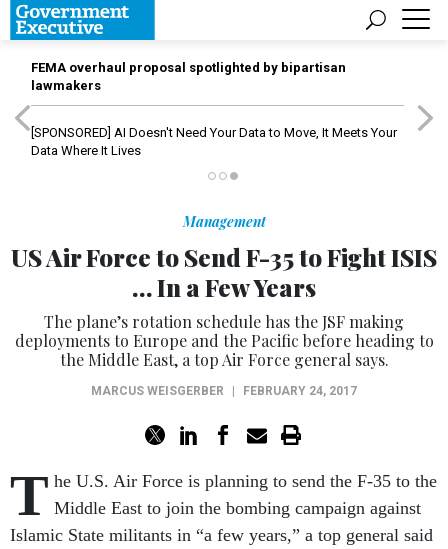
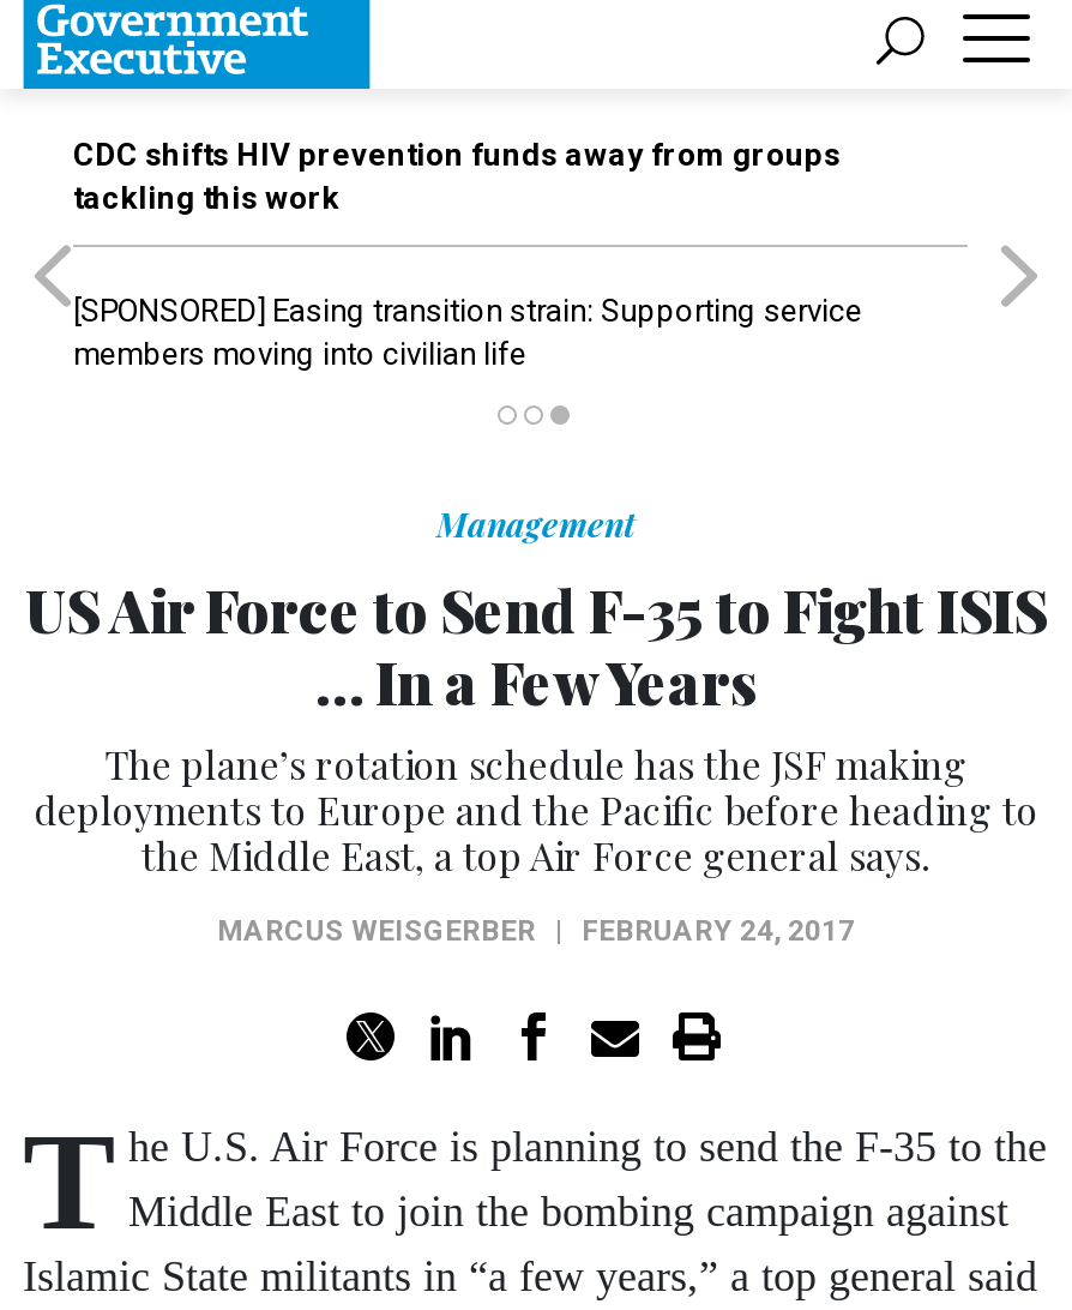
- FEMA overhaul proposal spotlighted by bipartisan
- lawmakers
+ CDC shifts HIV prevention funds away from groups
+ tackling this work

- [SPONSORED] AI Doesn't Need Your Data to Move, It Meets Your
- Data Where It Lives
+ [SPONSORED] Easing transition strain: Supporting service
+ members moving into civilian life
